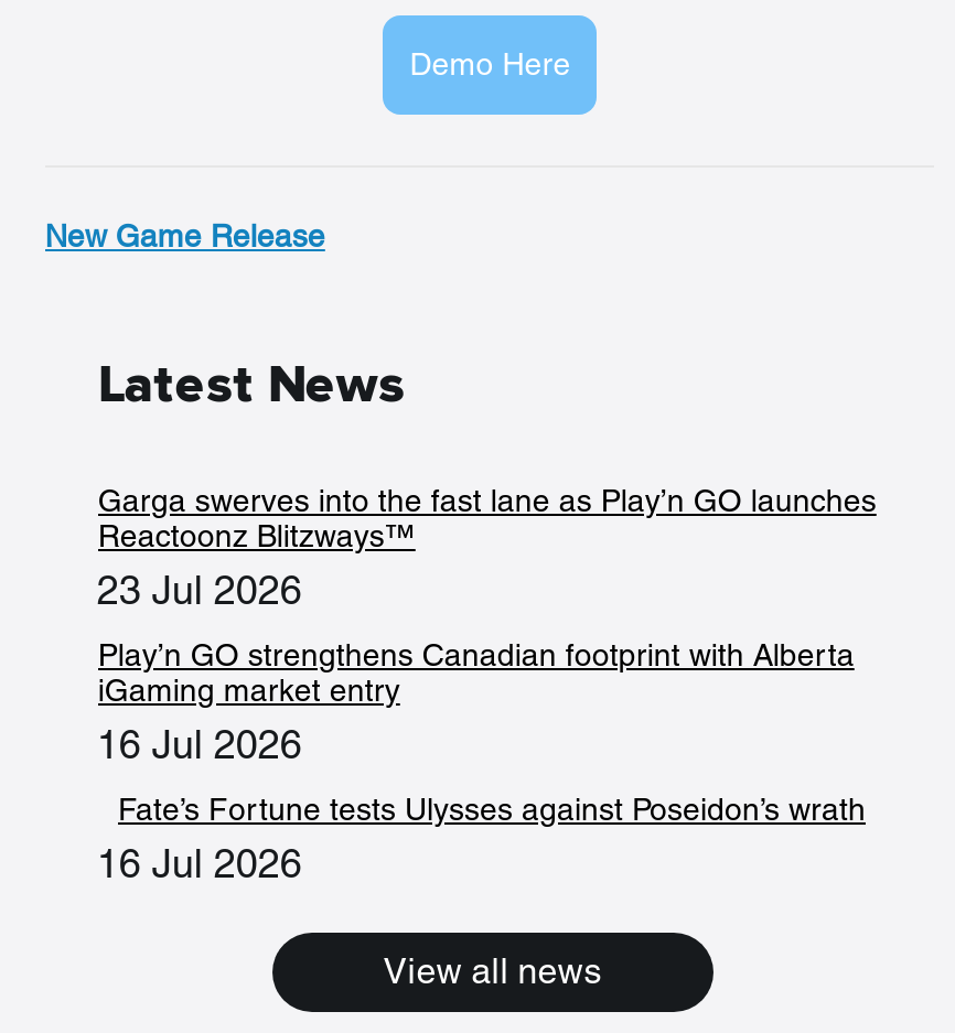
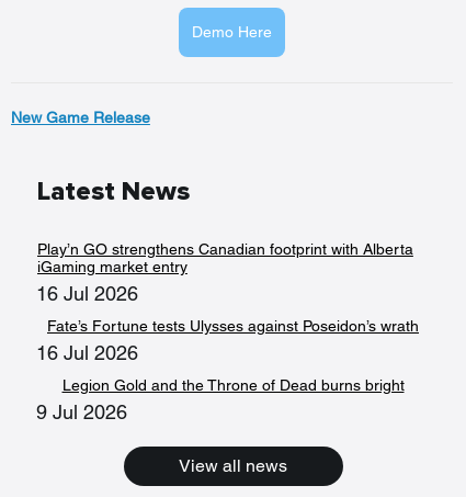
- Garga swerves into the fast lane as Play’n GO launches
- Reactoonz Blitzways™
- 23 Jul 2026

moved up: Play’n GO strengthens Canadian footprint with Alberta | iGaming market entry | 16 Jul 2026 | Fate’s Fortune tests Ulysses against Poseidon’s wrath | 16 Jul 2026

+ Legion Gold and the Throne of Dead burns bright
+ 9 Jul 2026
